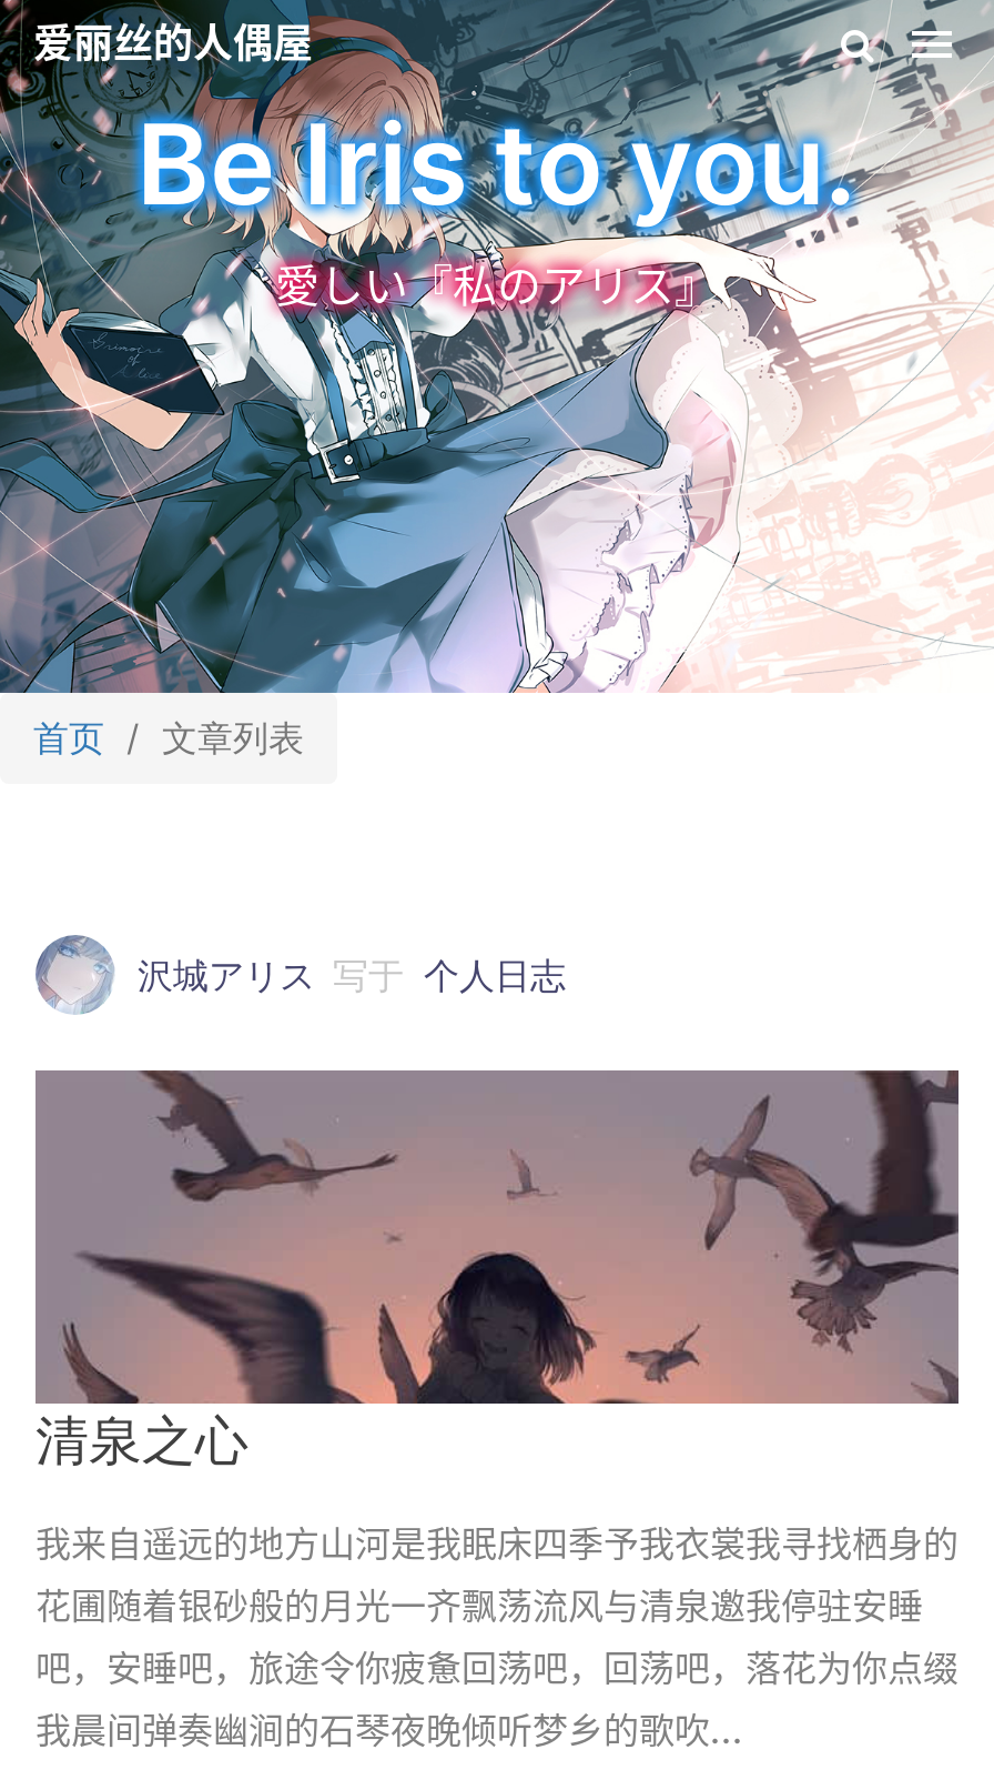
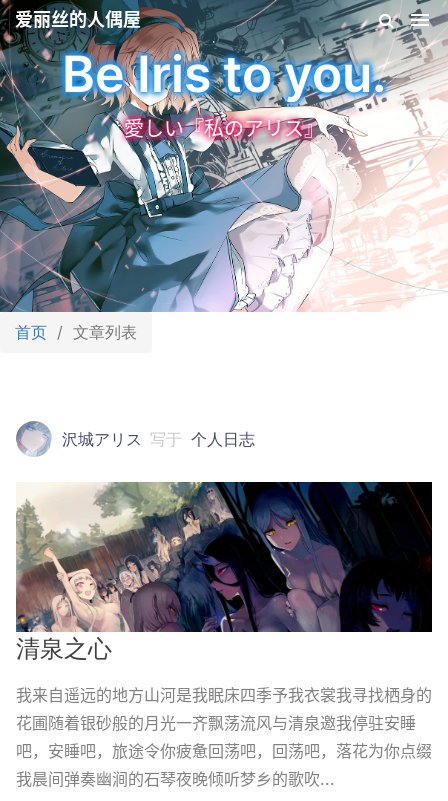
- [image]
+ [image]
